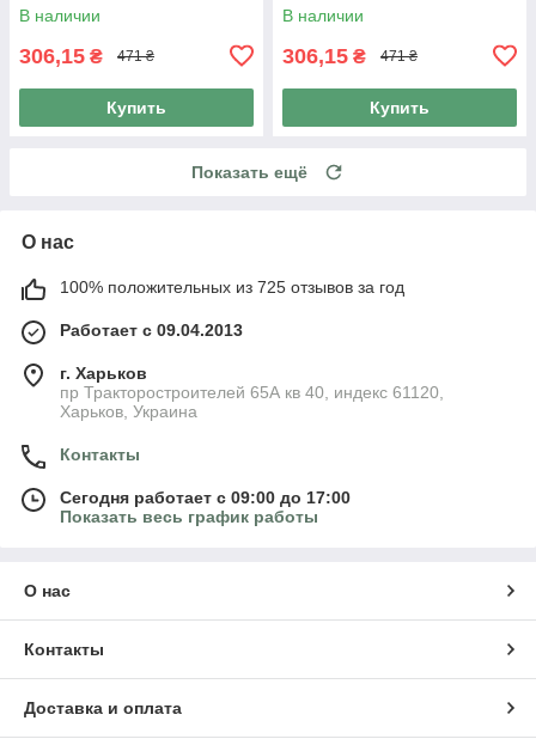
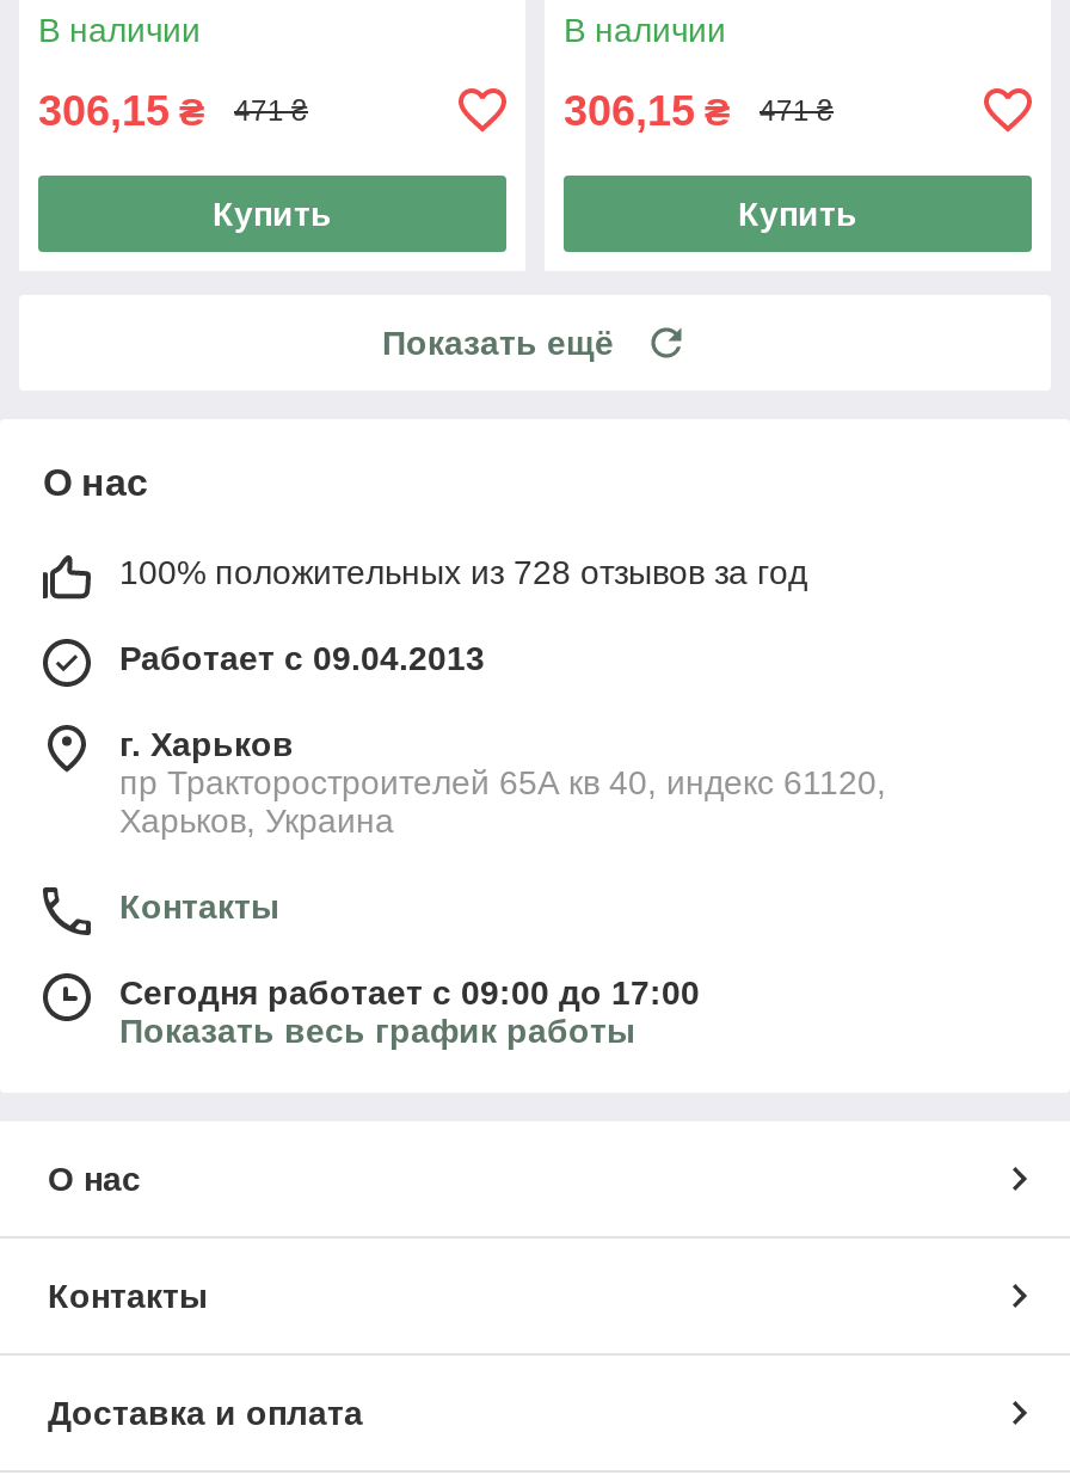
- 100% положительных из 725 отзывов за год
+ 100% положительных из 728 отзывов за год
